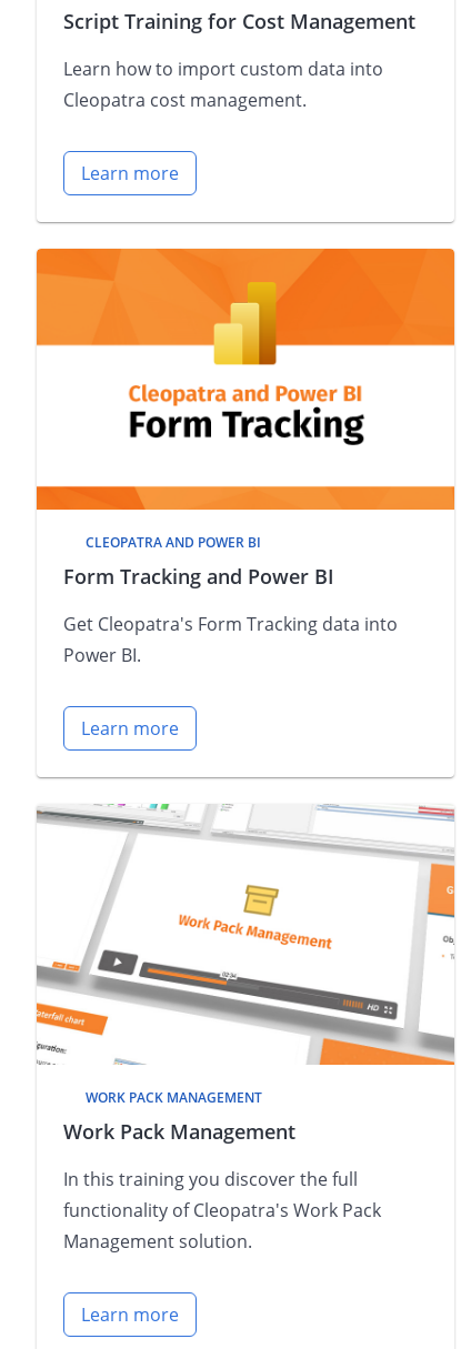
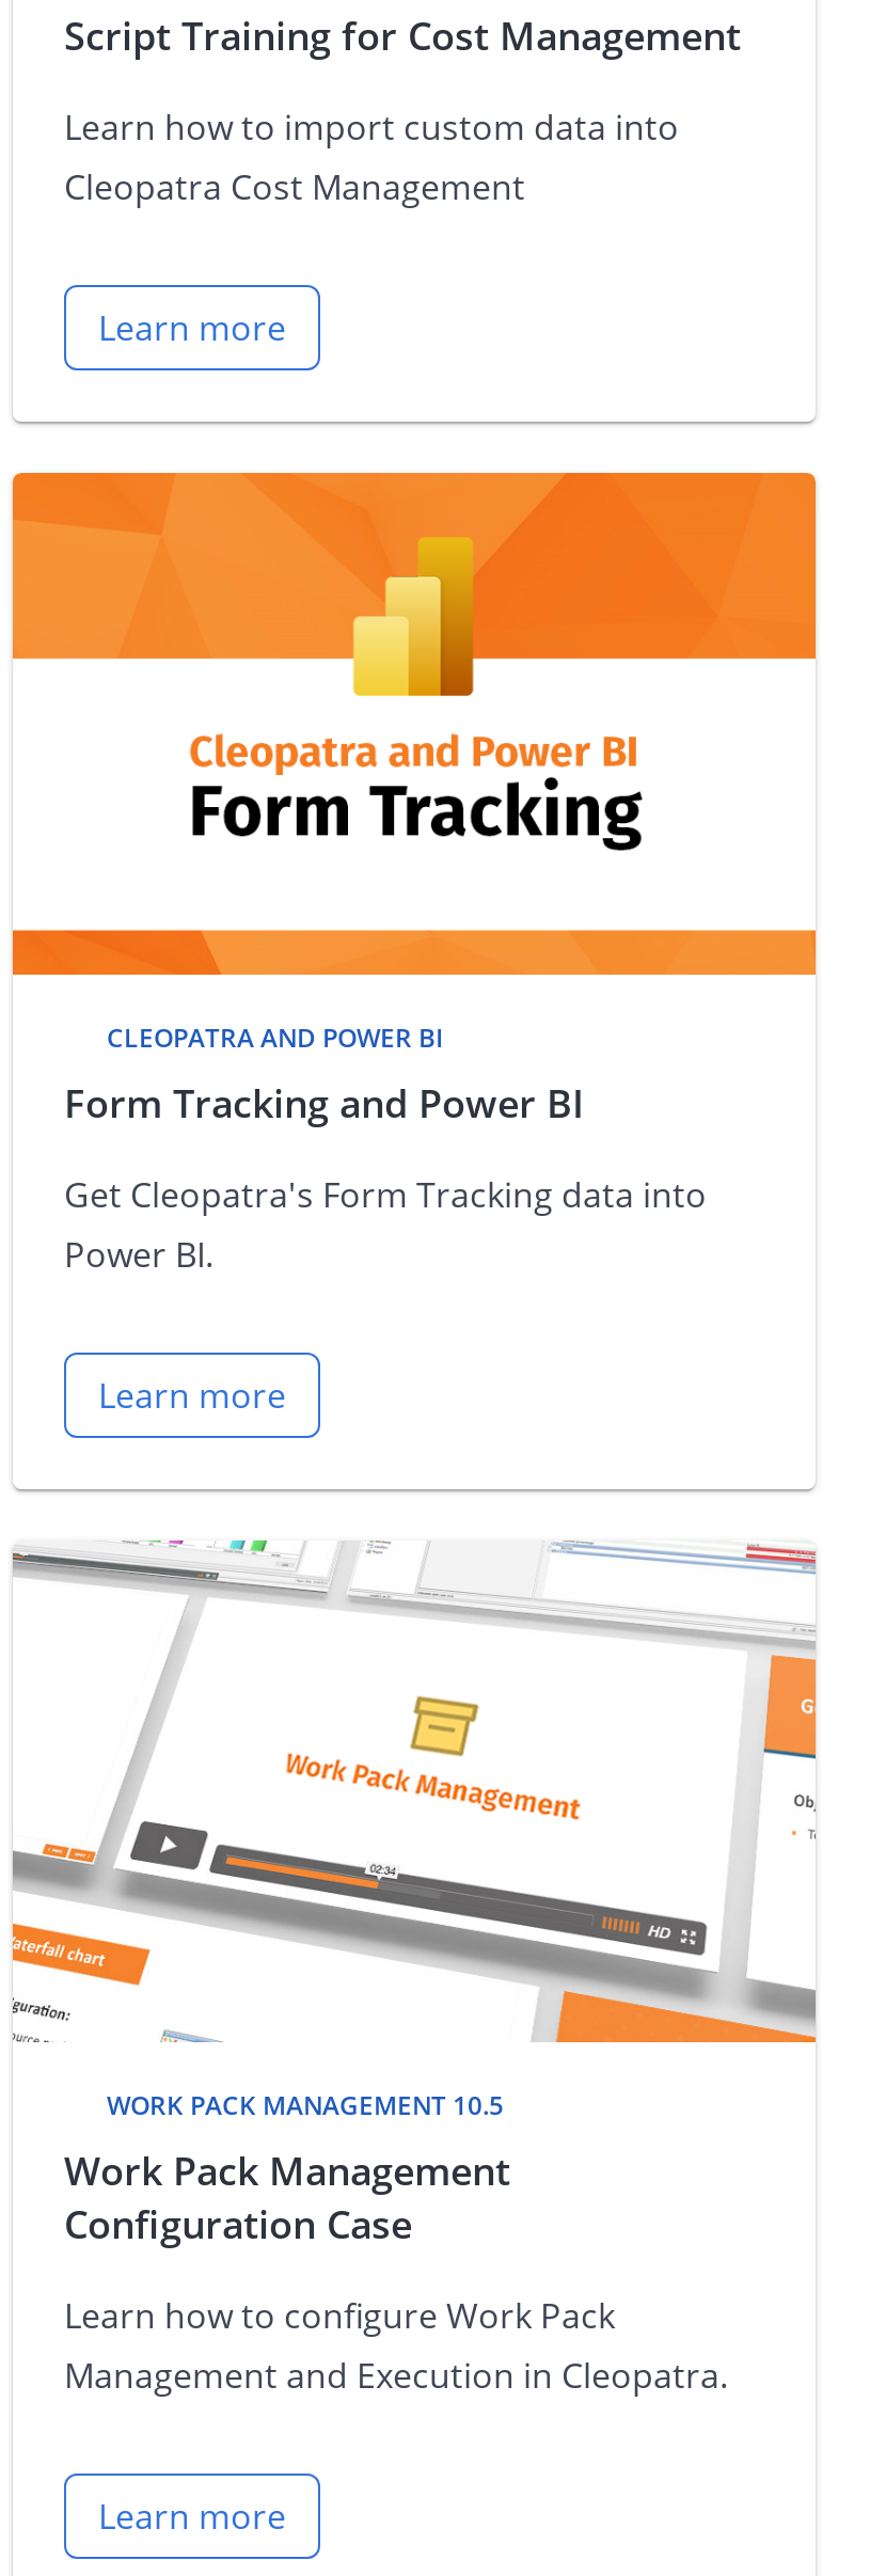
- Cleopatra cost management.
+ Cleopatra Cost Management

- WORK PACK MANAGEMENT
+ WORK PACK MANAGEMENT 10.5

- In this training you discover the full
- functionality of Cleopatra's Work Pack
- Management solution.
+ Configuration Case
+ Learn how to configure Work Pack
+ Management and Execution in Cleopatra.
